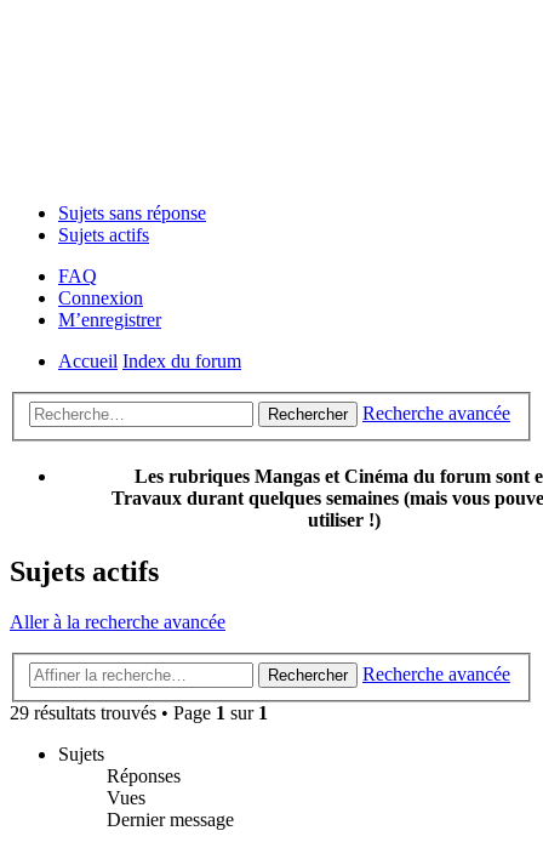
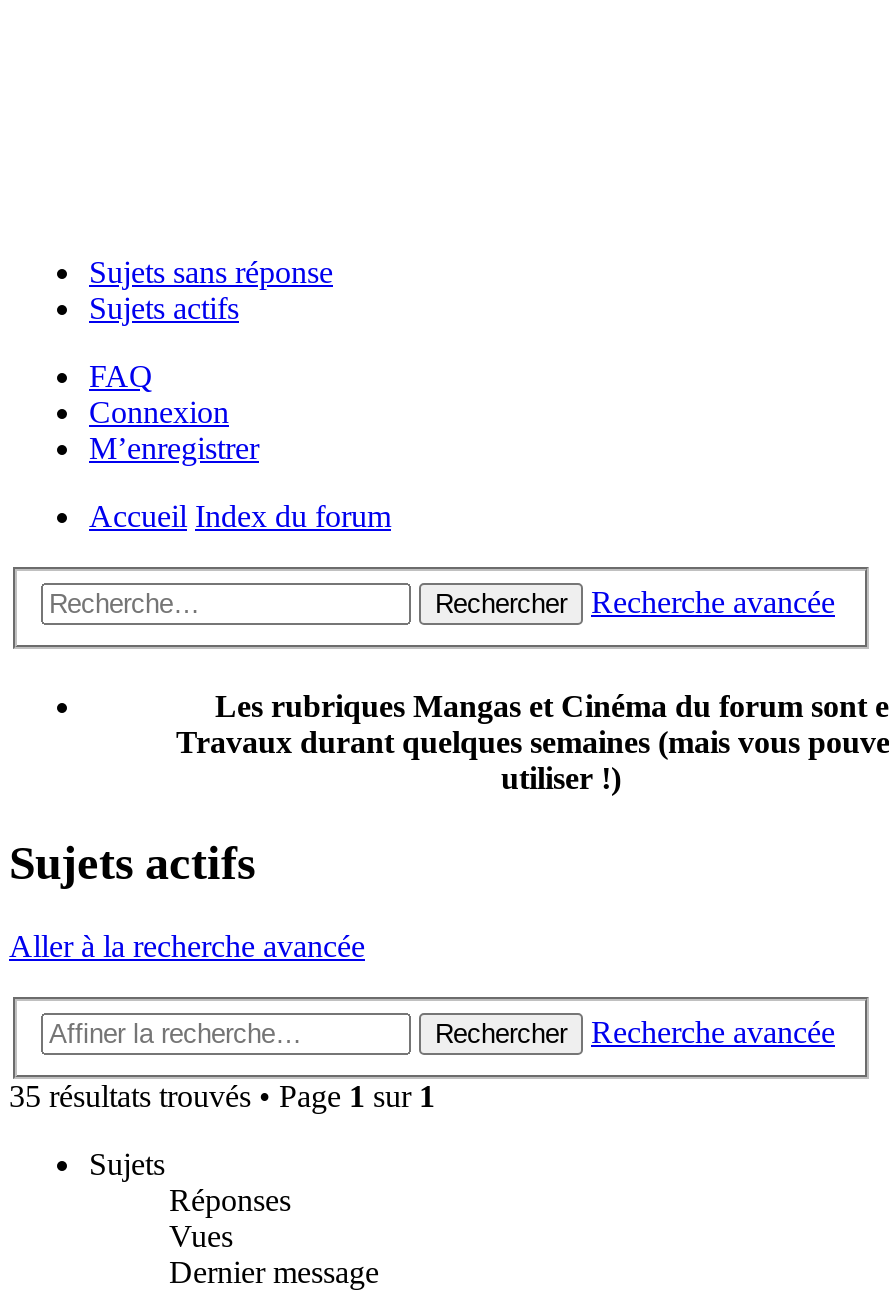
- 29 résultats trouvés • Page 1 sur 1
+ 35 résultats trouvés • Page 1 sur 1
